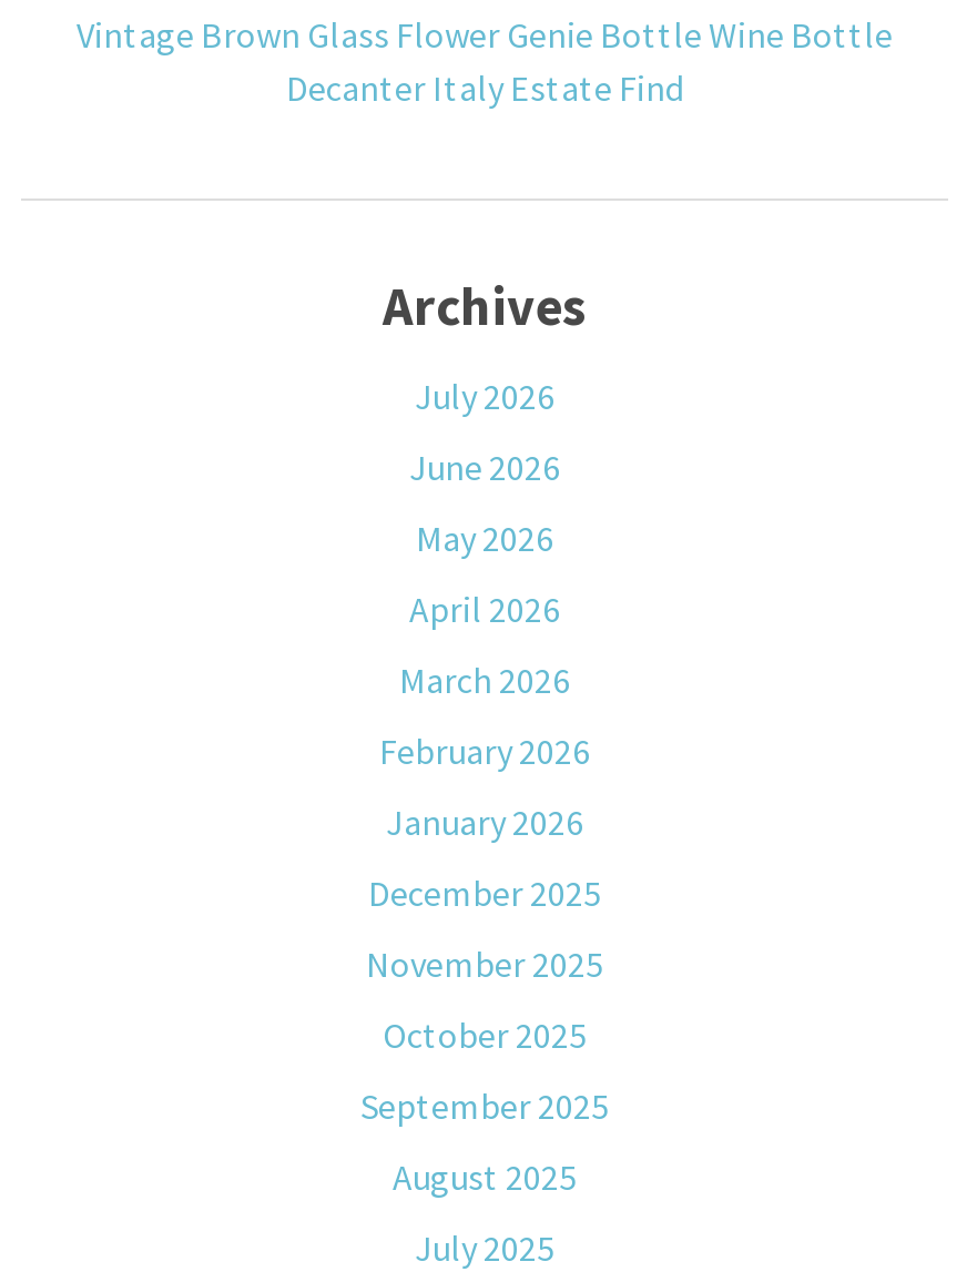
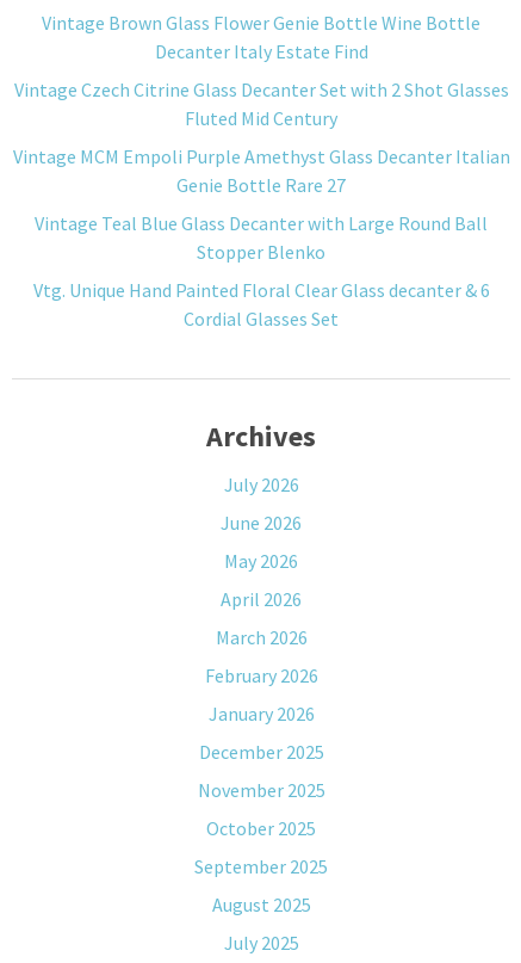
+ Vintage Czech Citrine Glass Decanter Set with 2 Shot Glasses
+ Fluted Mid Century
+ Vintage MCM Empoli Purple Amethyst Glass Decanter Italian
+ Genie Bottle Rare 27
+ Vintage Teal Blue Glass Decanter with Large Round Ball
+ Stopper Blenko
+ Vtg. Unique Hand Painted Floral Clear Glass decanter & 6
+ Cordial Glasses Set
